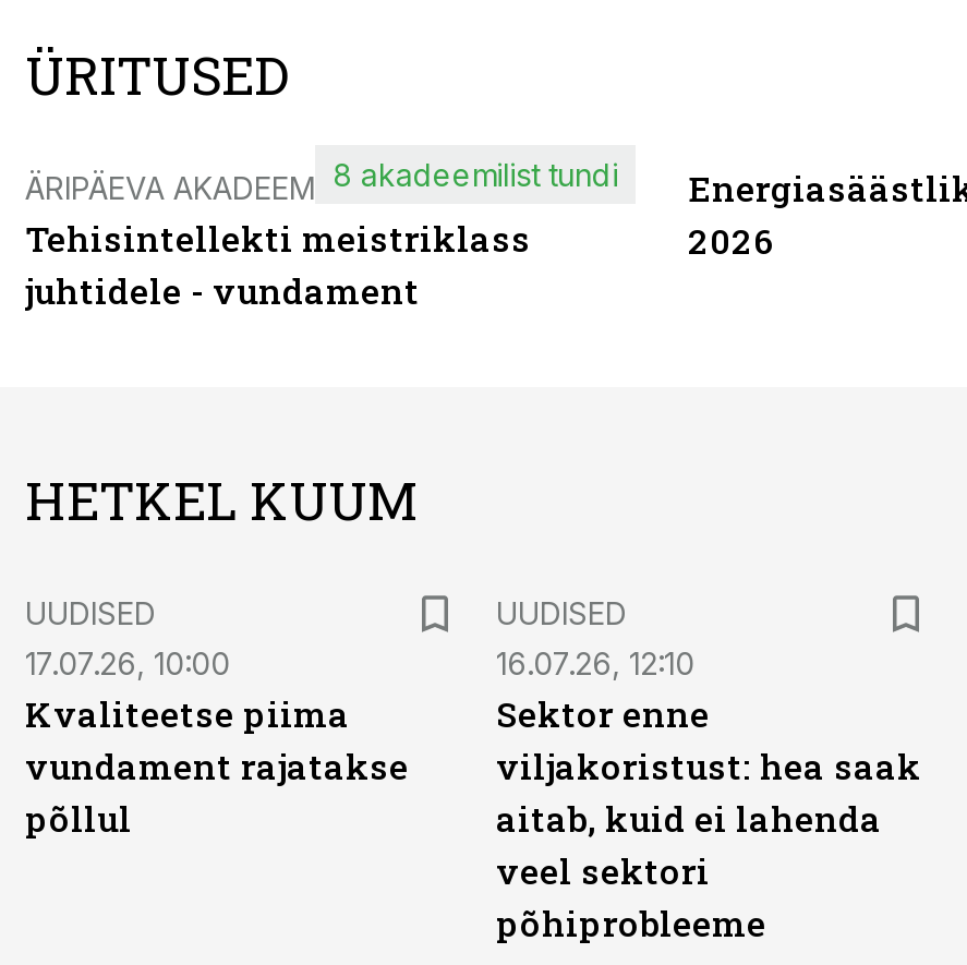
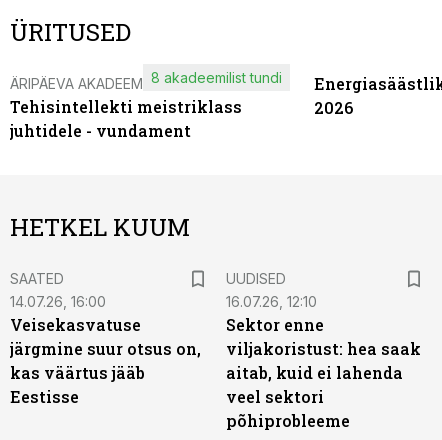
- UUDISED
- 17.07.26, 10:00
- Kvaliteetse piima
- vundament rajatakse
- põllul
+ SAATED
+ 14.07.26, 16:00
+ Veisekasvatuse
+ järgmine suur otsus on,
+ kas väärtus jääb
+ Eestisse
